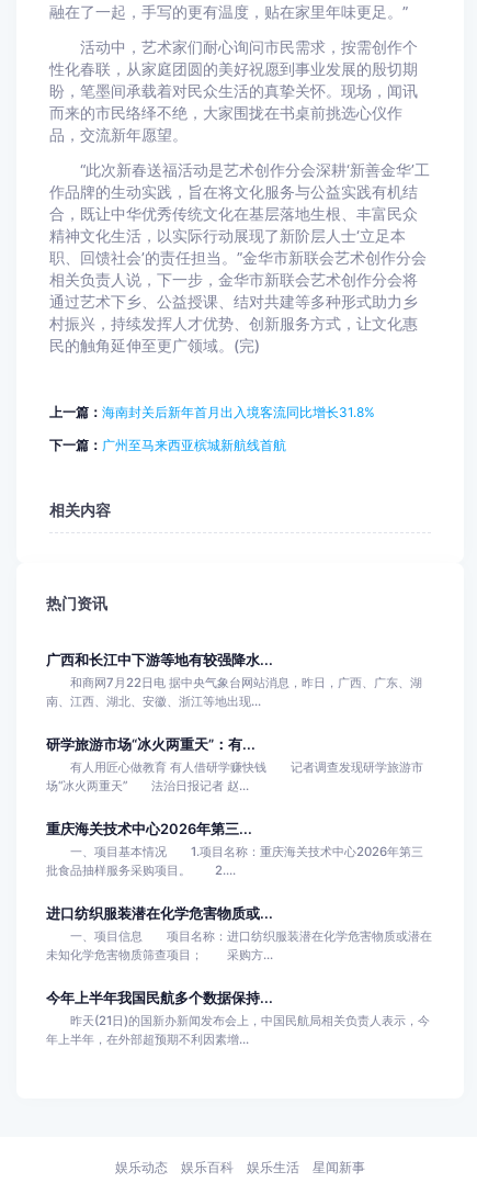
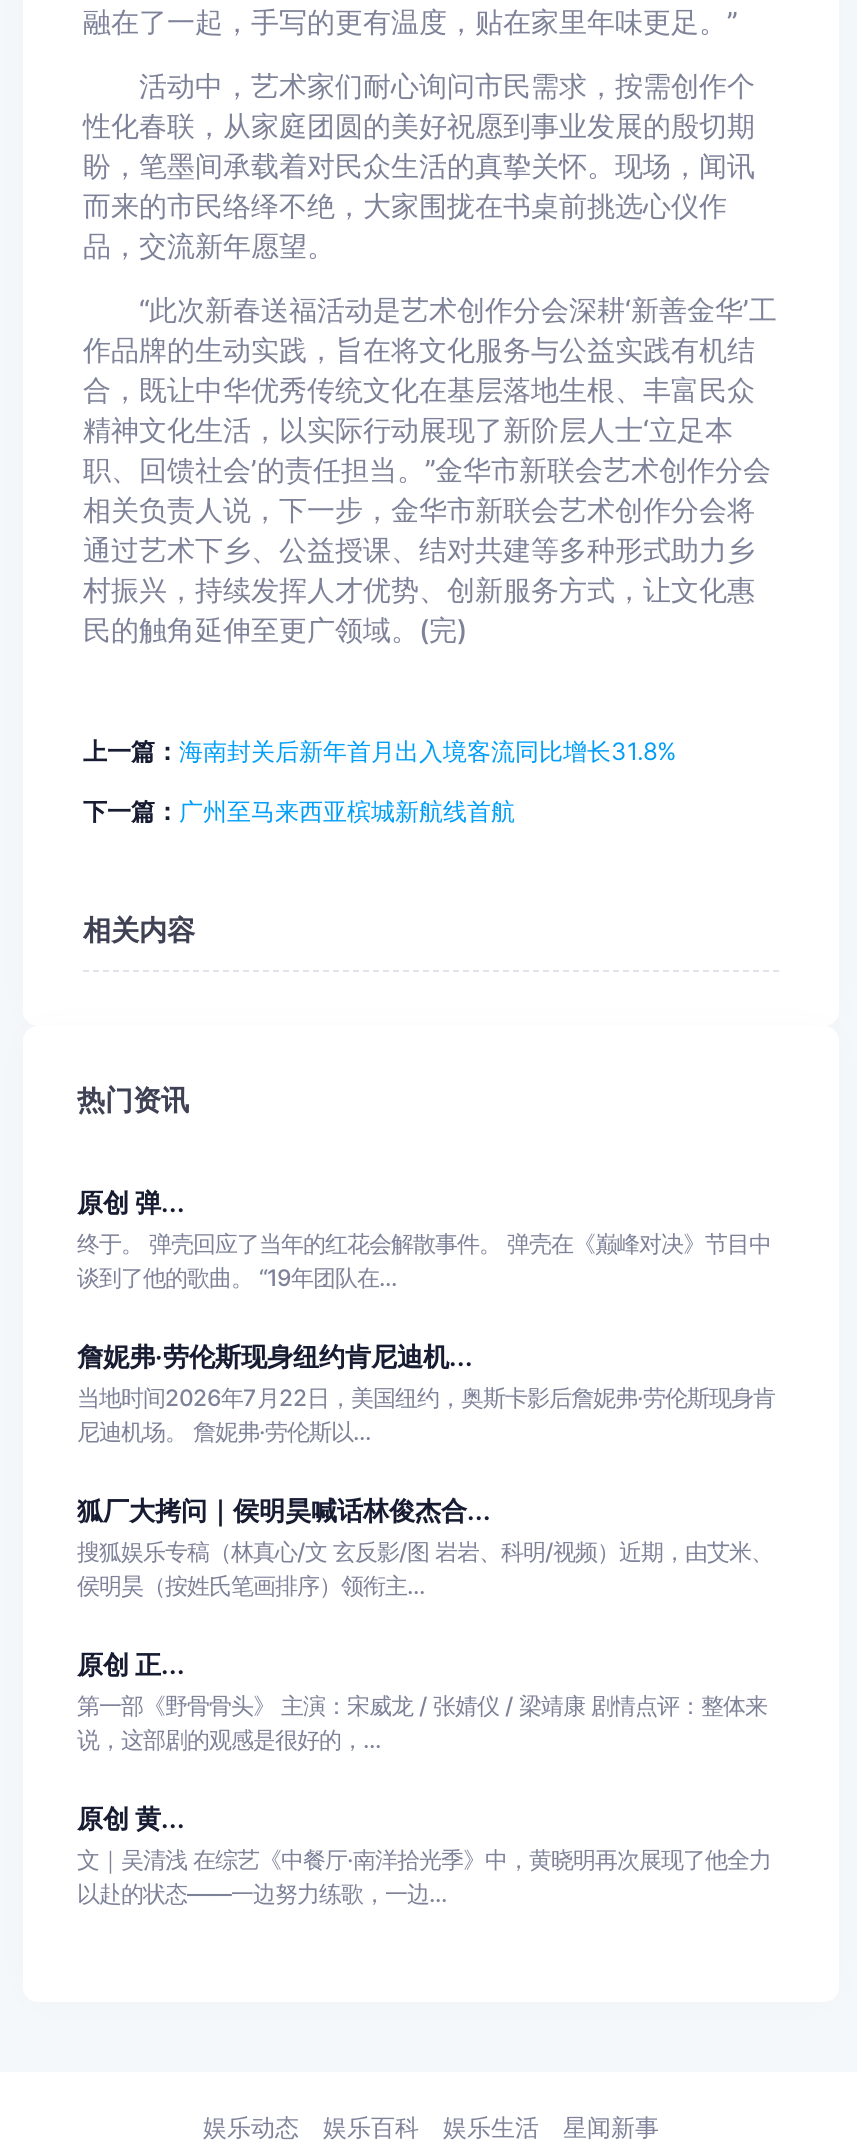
- 广西和长江中下游等地有较强降水...
- 和商网7月22日电 据中央气象台网站消息，昨日，广西、广东、湖
- 南、江西、湖北、安徽、浙江等地出现...
+ 原创 弹...
+ 终于。 弹壳回应了当年的红花会解散事件。 弹壳在《巅峰对决》节目中
+ 谈到了他的歌曲。 “19年团队在...

- 研学旅游市场“冰火两重天”：有...
- 有人用匠心做教育 有人借研学赚快钱 记者调查发现研学旅游市
- 场“冰火两重天” 法治日报记者 赵...
+ 詹妮弗·劳伦斯现身纽约肯尼迪机...
+ 当地时间2026年7月22日，美国纽约，奥斯卡影后詹妮弗·劳伦斯现身肯
+ 尼迪机场。 詹妮弗·劳伦斯以...

- 重庆海关技术中心2026年第三...
- 一、项目基本情况 1.项目名称：重庆海关技术中心2026年第三
- 批食品抽样服务采购项目。 2....
+ 狐厂大拷问｜侯明昊喊话林俊杰合...
+ 搜狐娱乐专稿（林真心/文 玄反影/图 岩岩、科明/视频）近期，由艾米、
+ 侯明昊（按姓氏笔画排序）领衔主...

- 进口纺织服装潜在化学危害物质或...
- 一、项目信息 项目名称：进口纺织服装潜在化学危害物质或潜在
- 未知化学危害物质筛查项目； 采购方...
+ 原创 正...
+ 第一部《野骨骨头》 主演：宋威龙 / 张婧仪 / 梁靖康 剧情点评：整体来
+ 说，这部剧的观感是很好的，...

- 今年上半年我国民航多个数据保持...
- 昨天(21日)的国新办新闻发布会上，中国民航局相关负责人表示，今
- 年上半年，在外部超预期不利因素增...
+ 原创 黄...
+ 文｜吴清浅 在综艺《中餐厅·南洋拾光季》中，黄晓明再次展现了他全力
+ 以赴的状态——一边努力练歌，一边...
